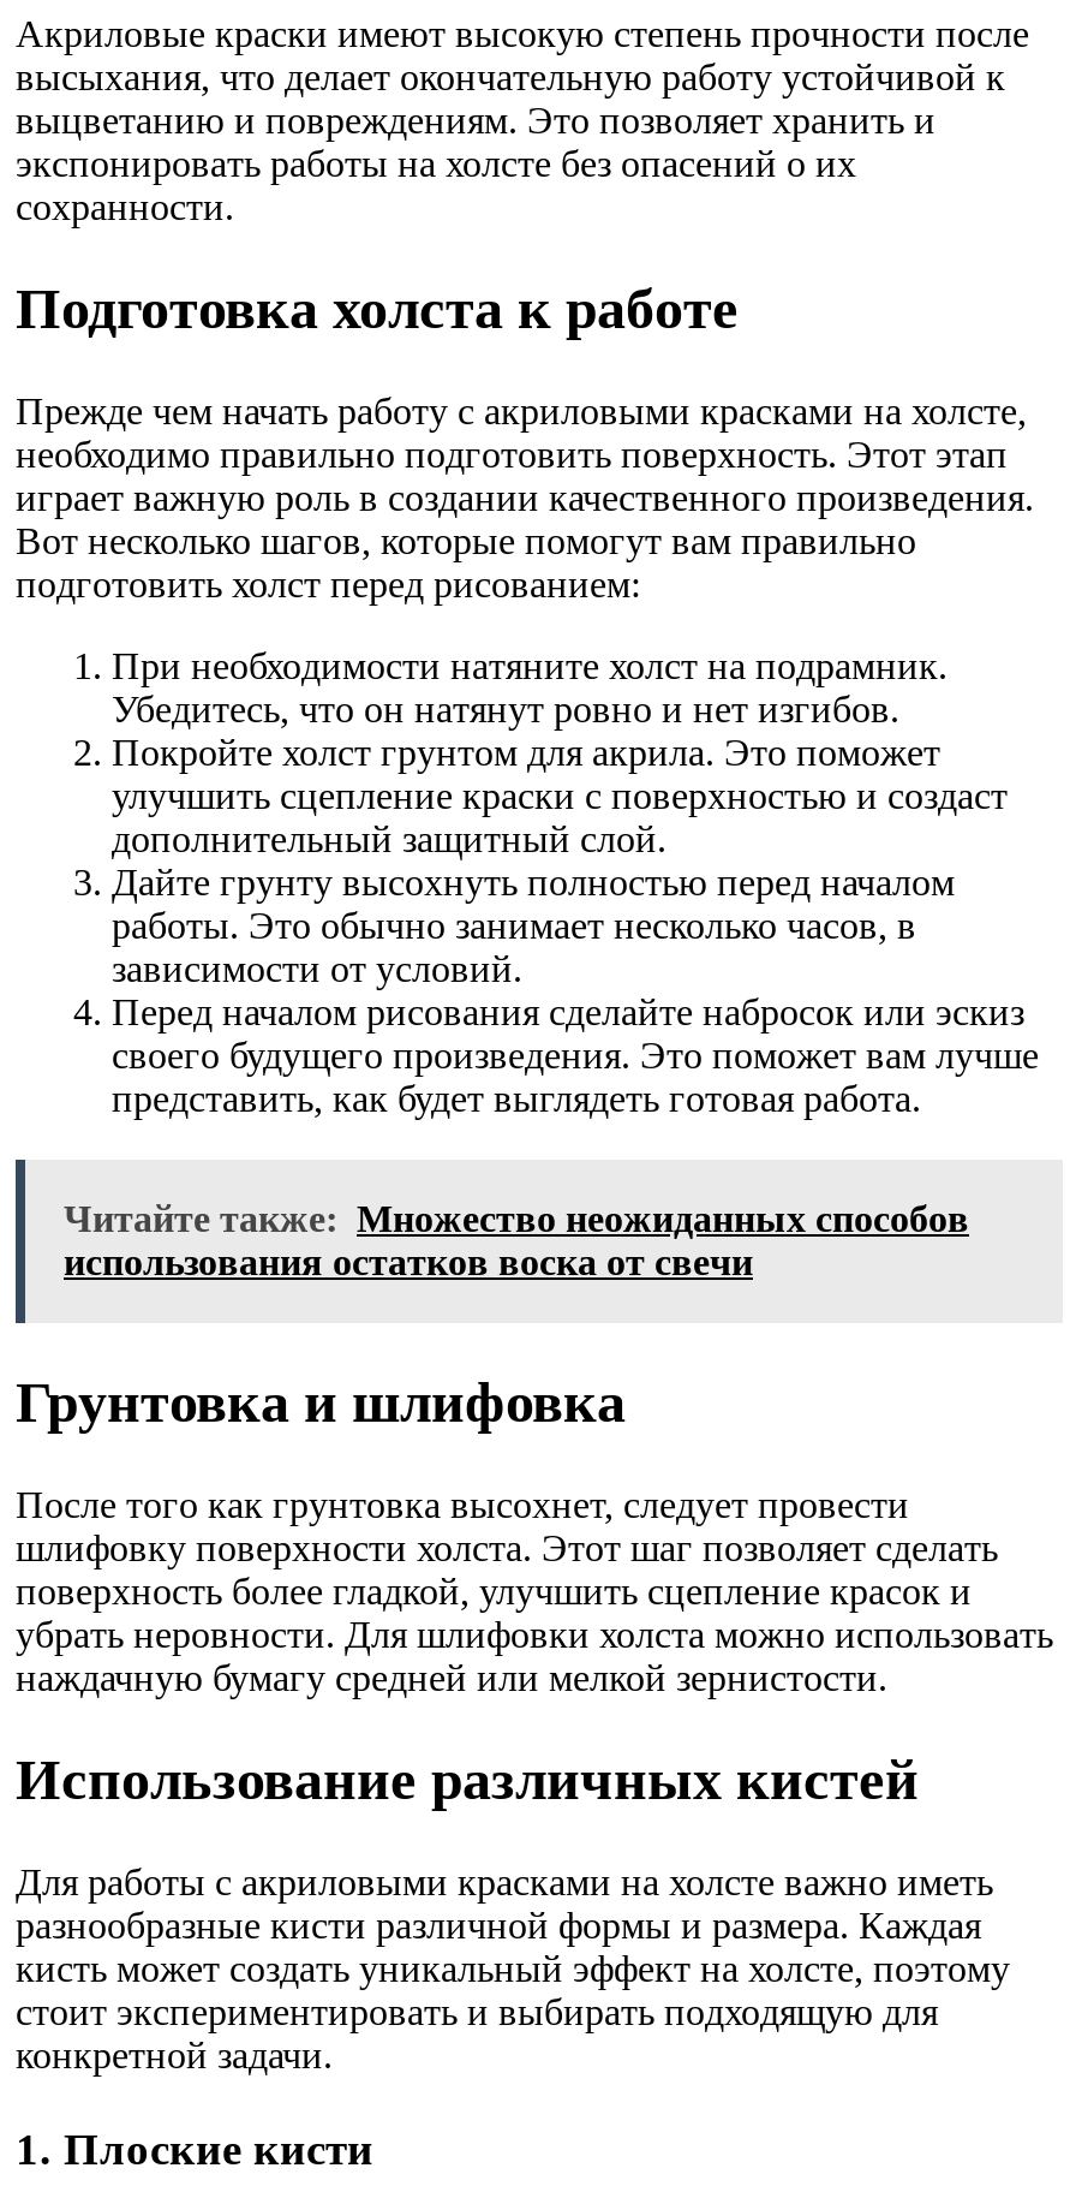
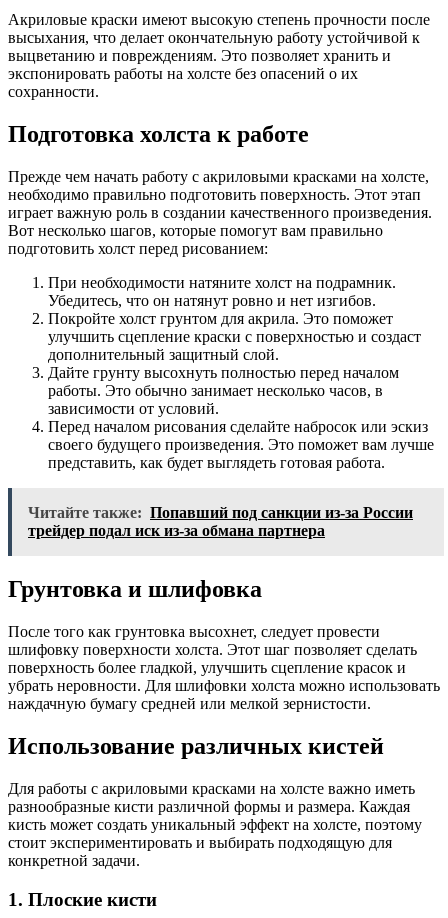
- Читайте также: Множество неожиданных способов
- использования остатков воска от свечи
+ Читайте также: Попавший под санкции из-за России
+ трейдер подал иск из-за обмана партнера
